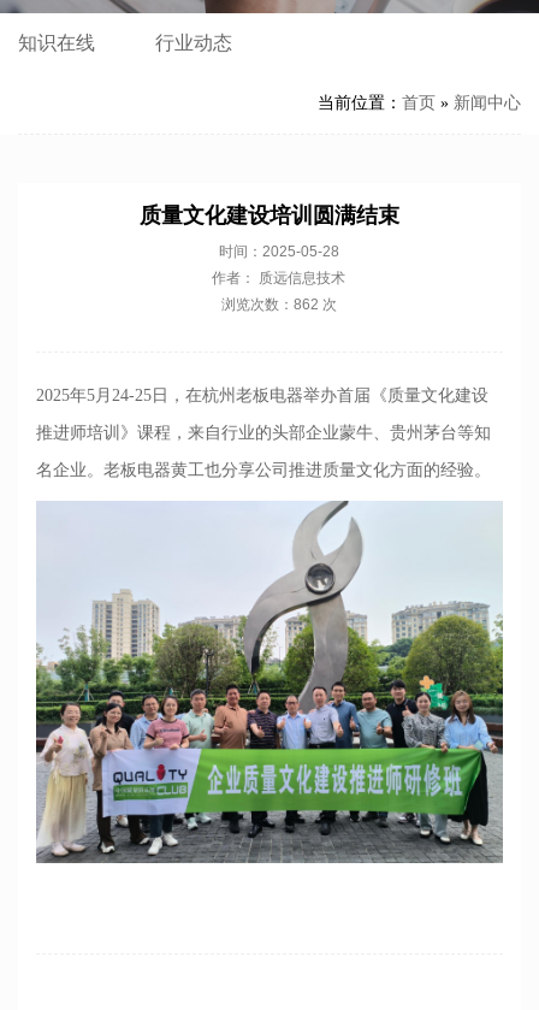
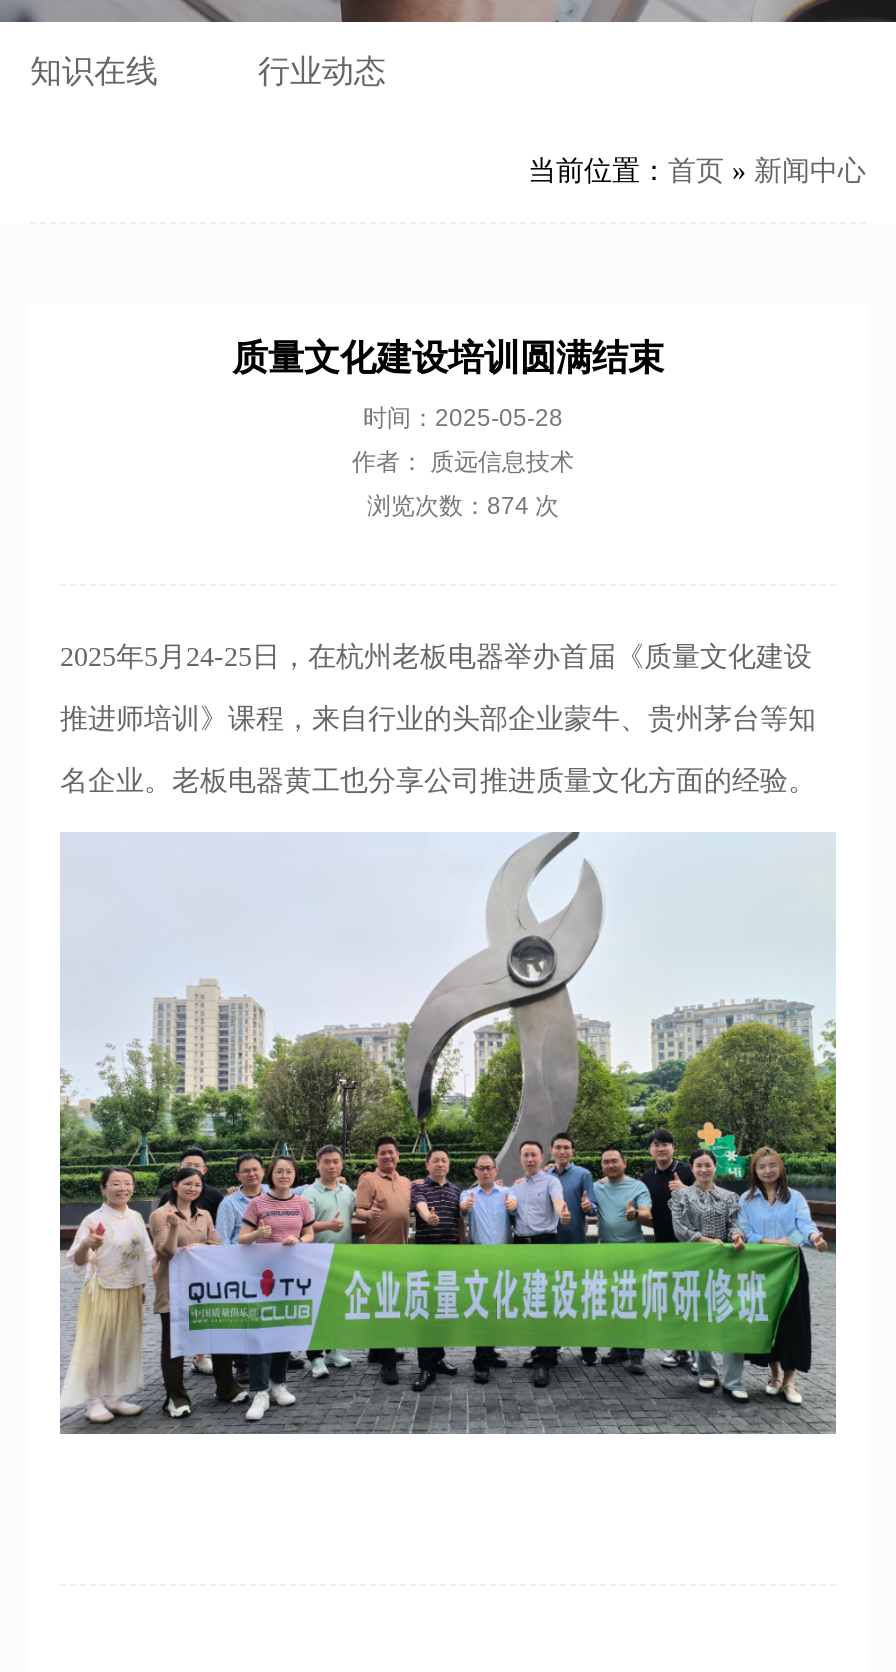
- 浏览次数：862 次
+ 浏览次数：874 次
